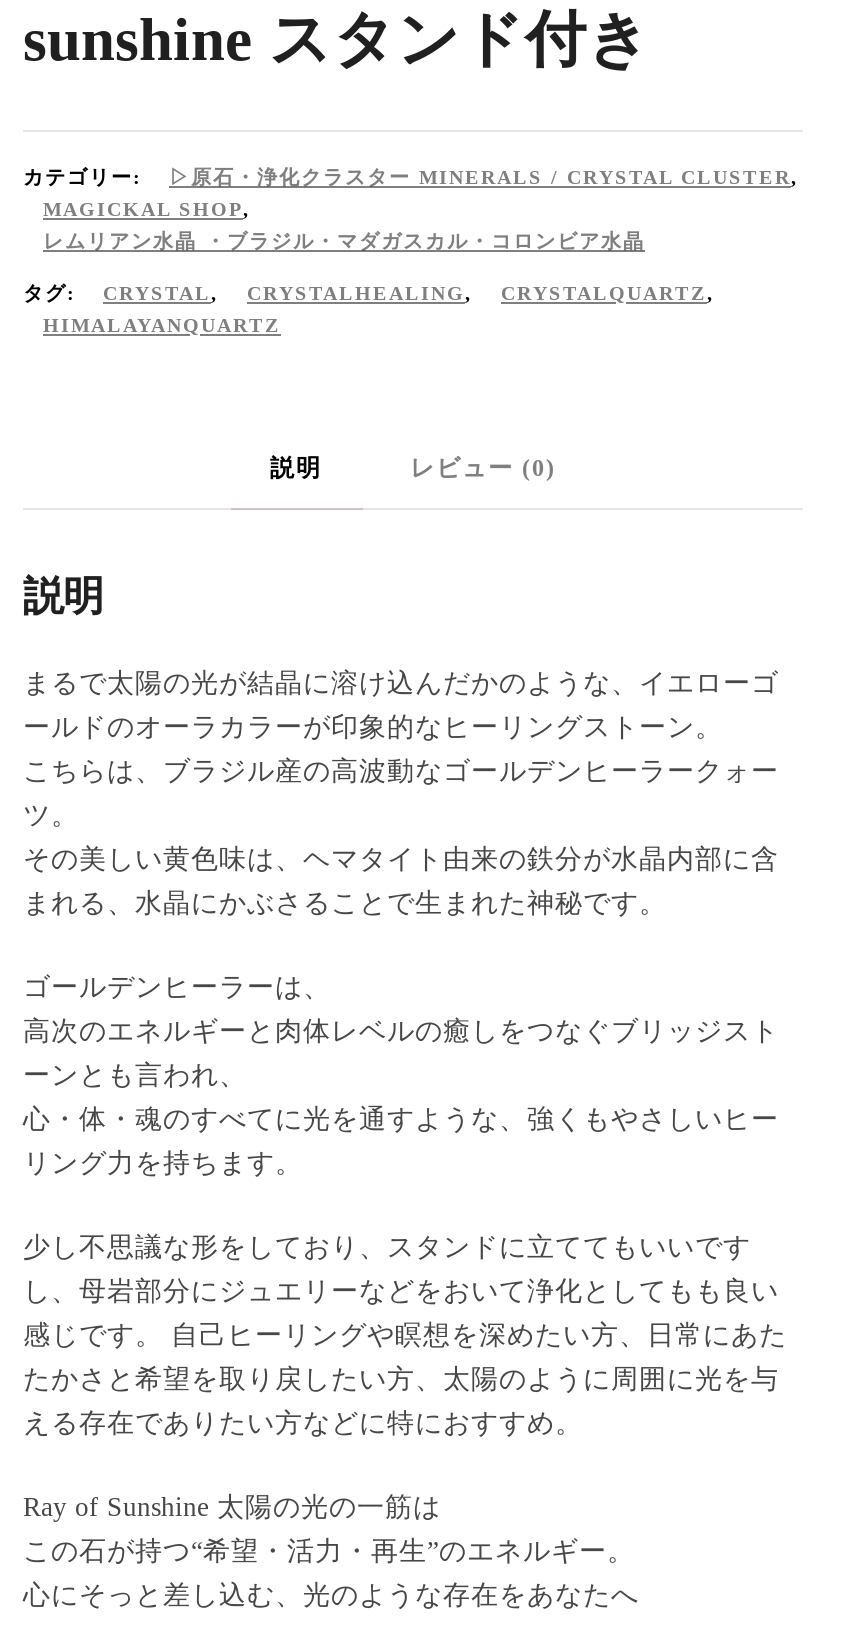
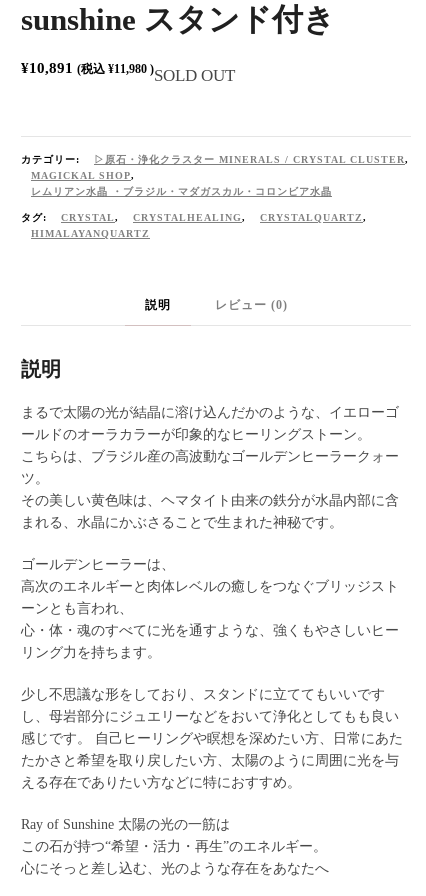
+ ¥10,891 (税込¥11,980)SOLD OUT
